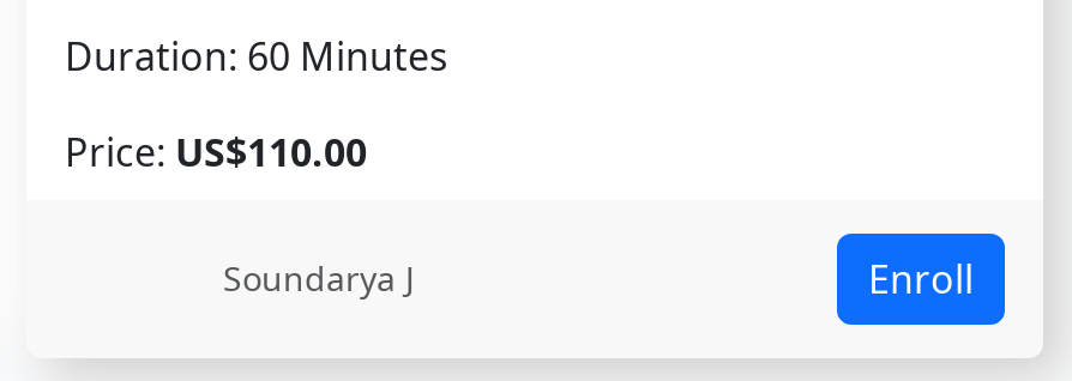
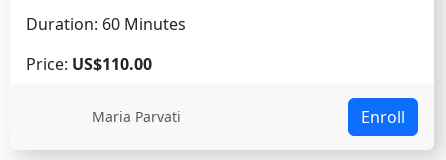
- Soundarya J
+ Maria Parvati
